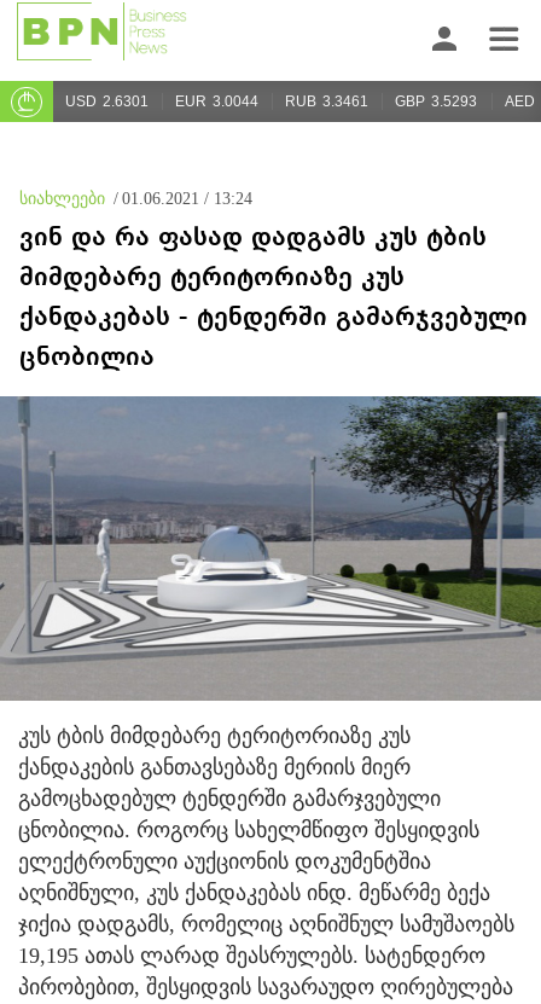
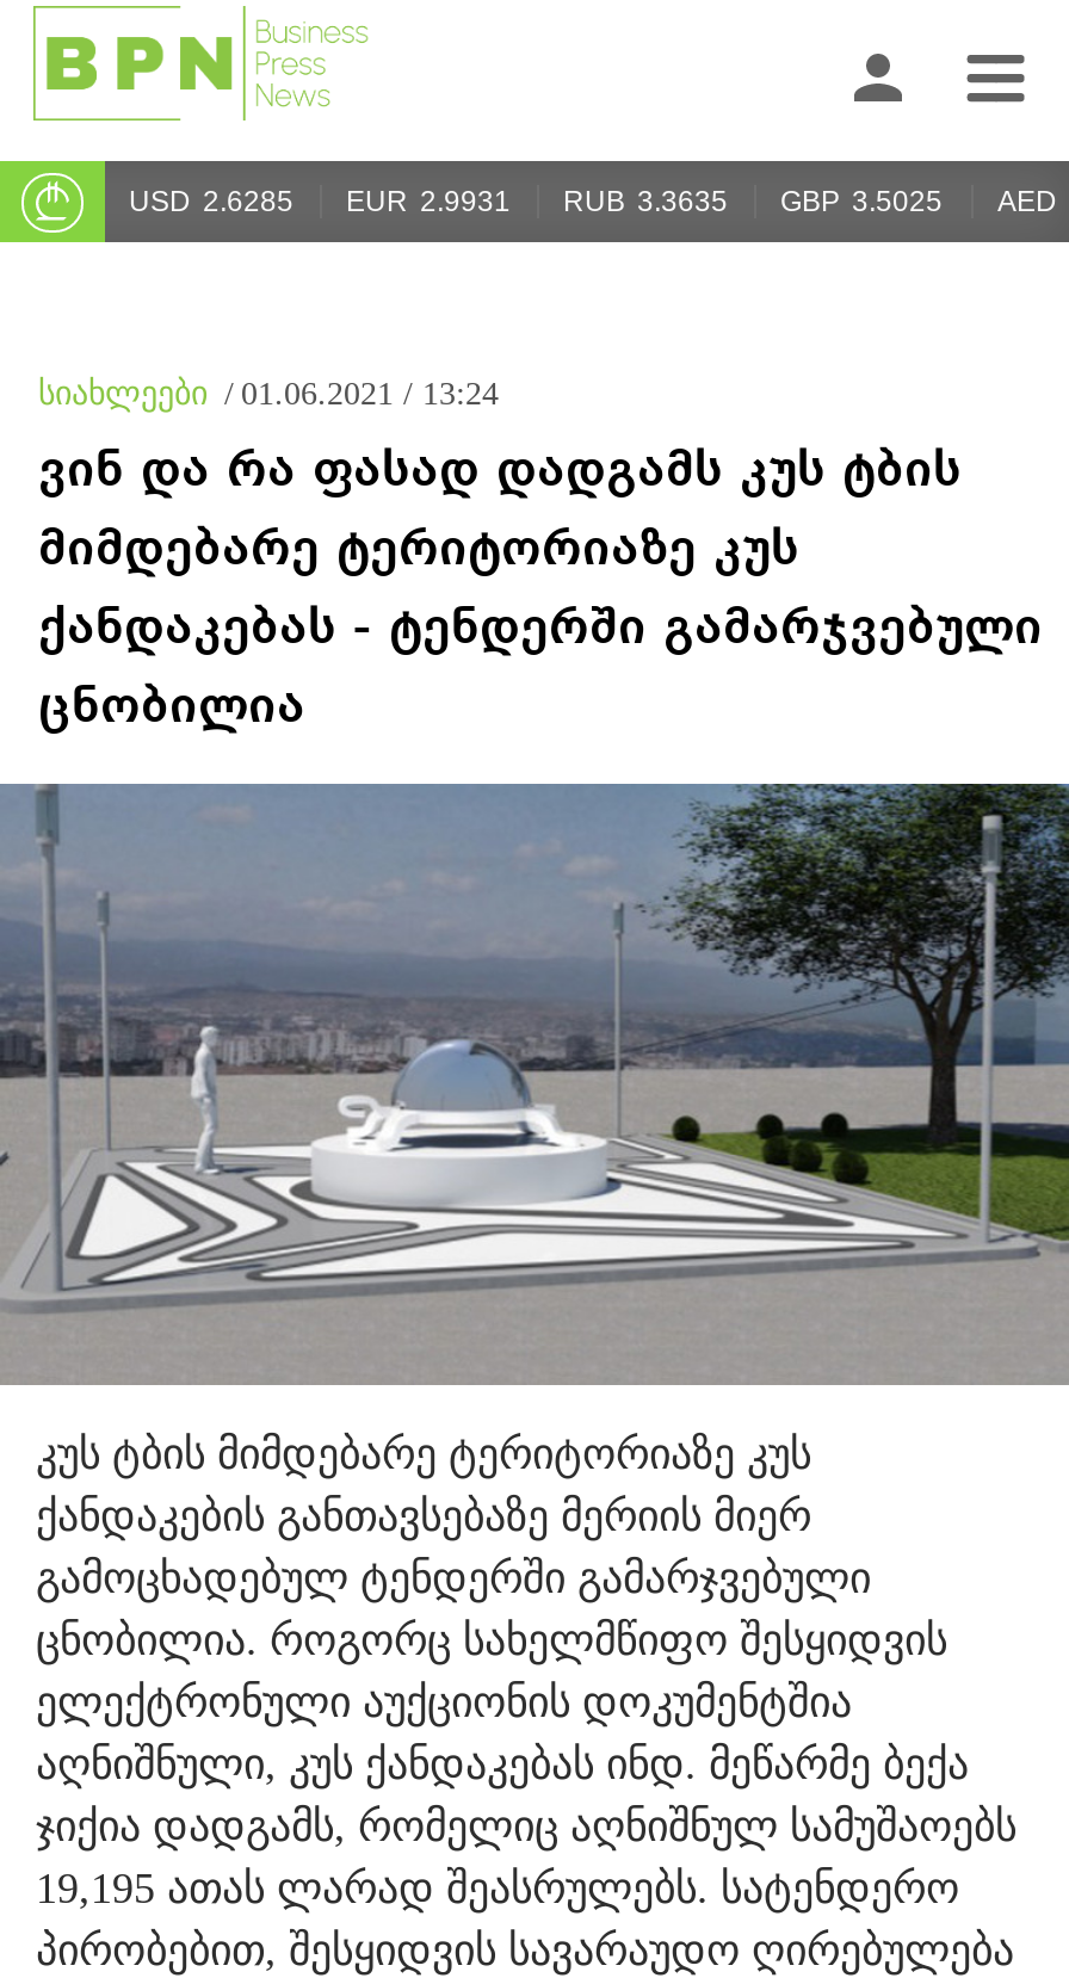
- USD 2.6301
+ USD 2.6285

- EUR 3.0044
+ EUR 2.9931

- RUB 3.3461
+ RUB 3.3635

- GBP 3.5293
+ GBP 3.5025
